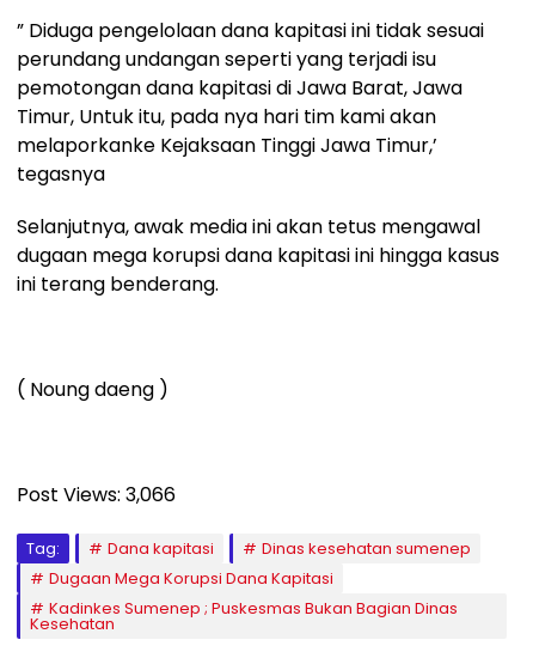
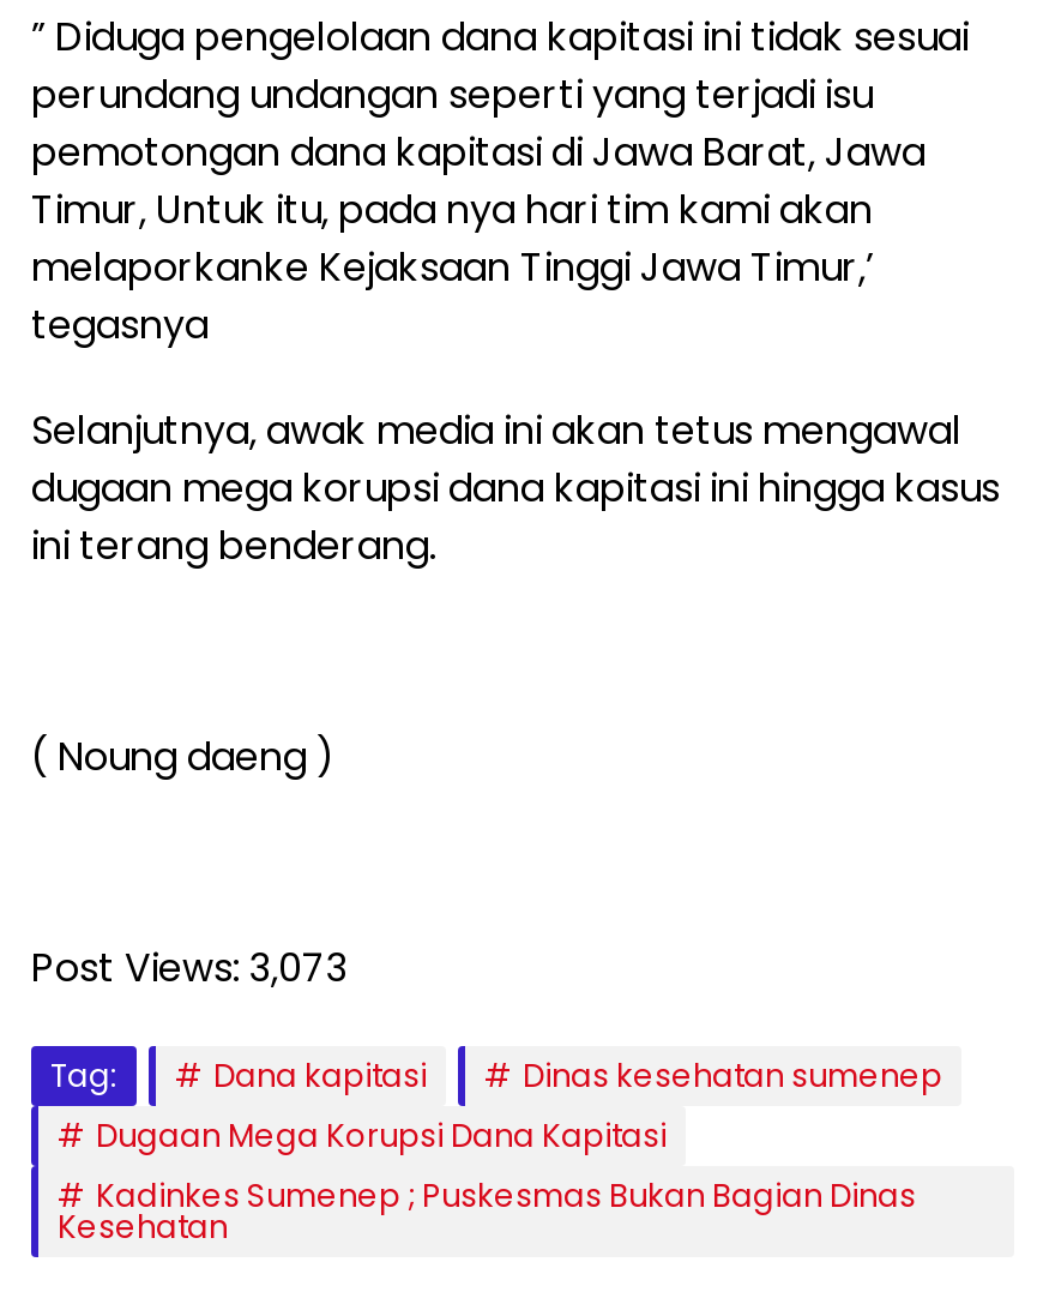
- Post Views: 3,066
+ Post Views: 3,073
